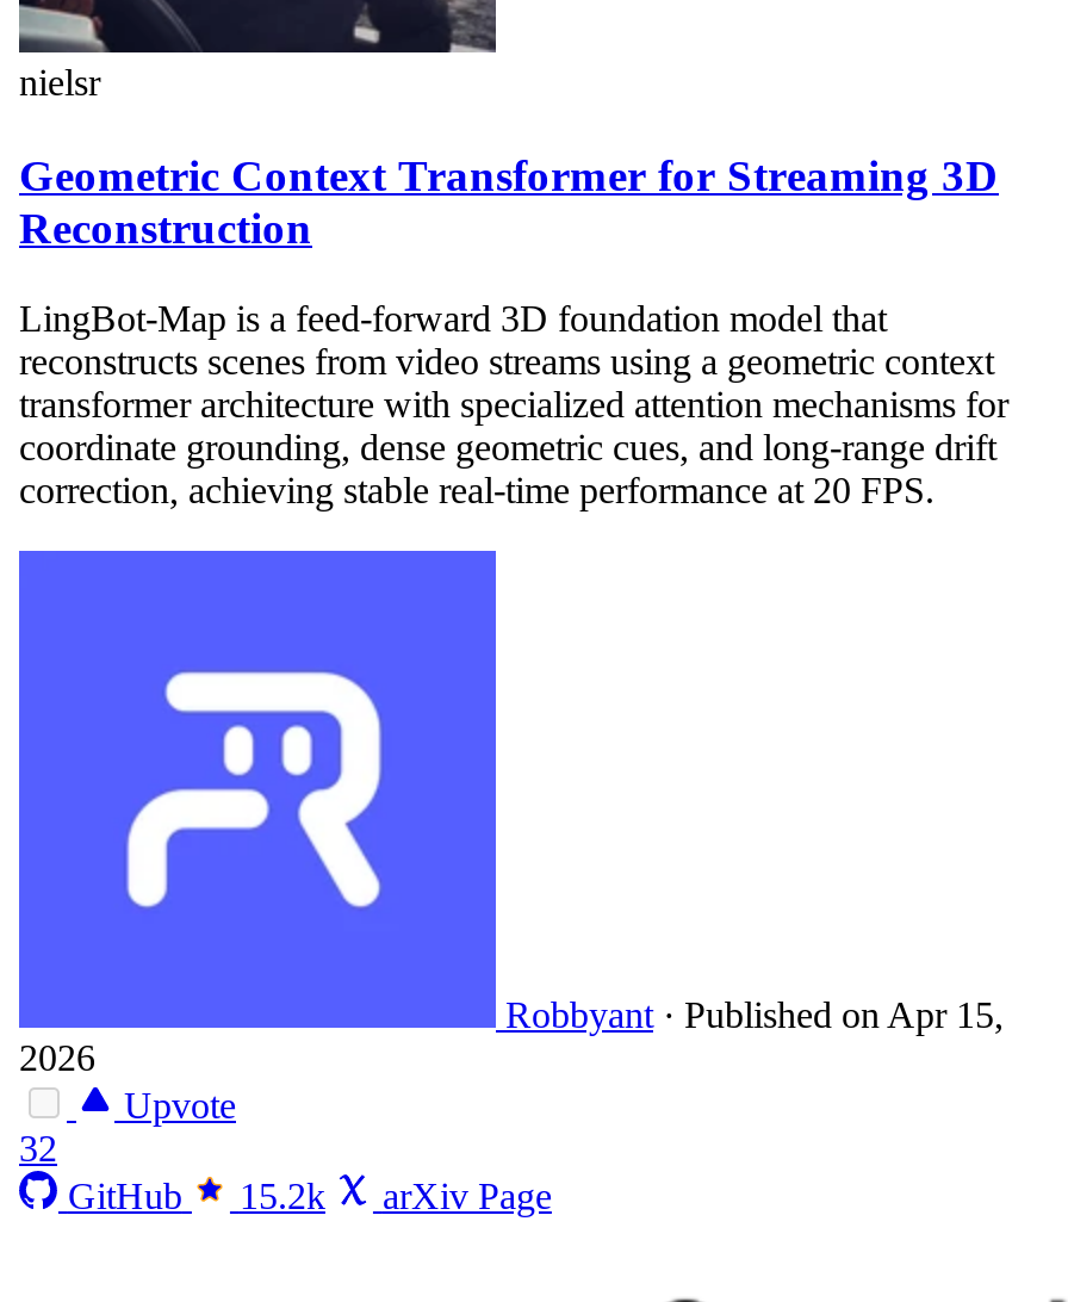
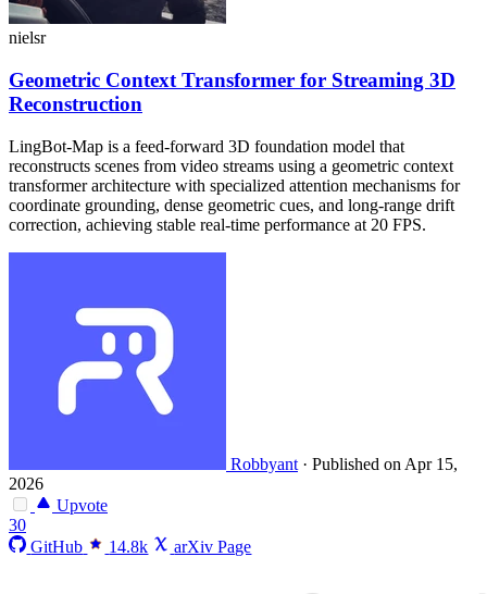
- 32
+ 30

- GitHub 15.2k arXiv Page
+ GitHub 14.8k arXiv Page
